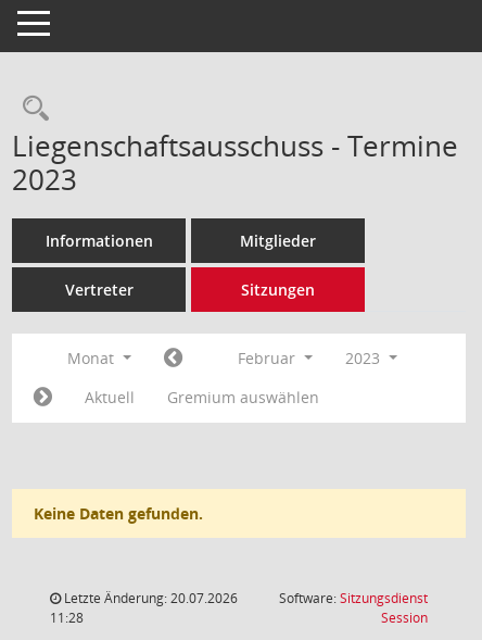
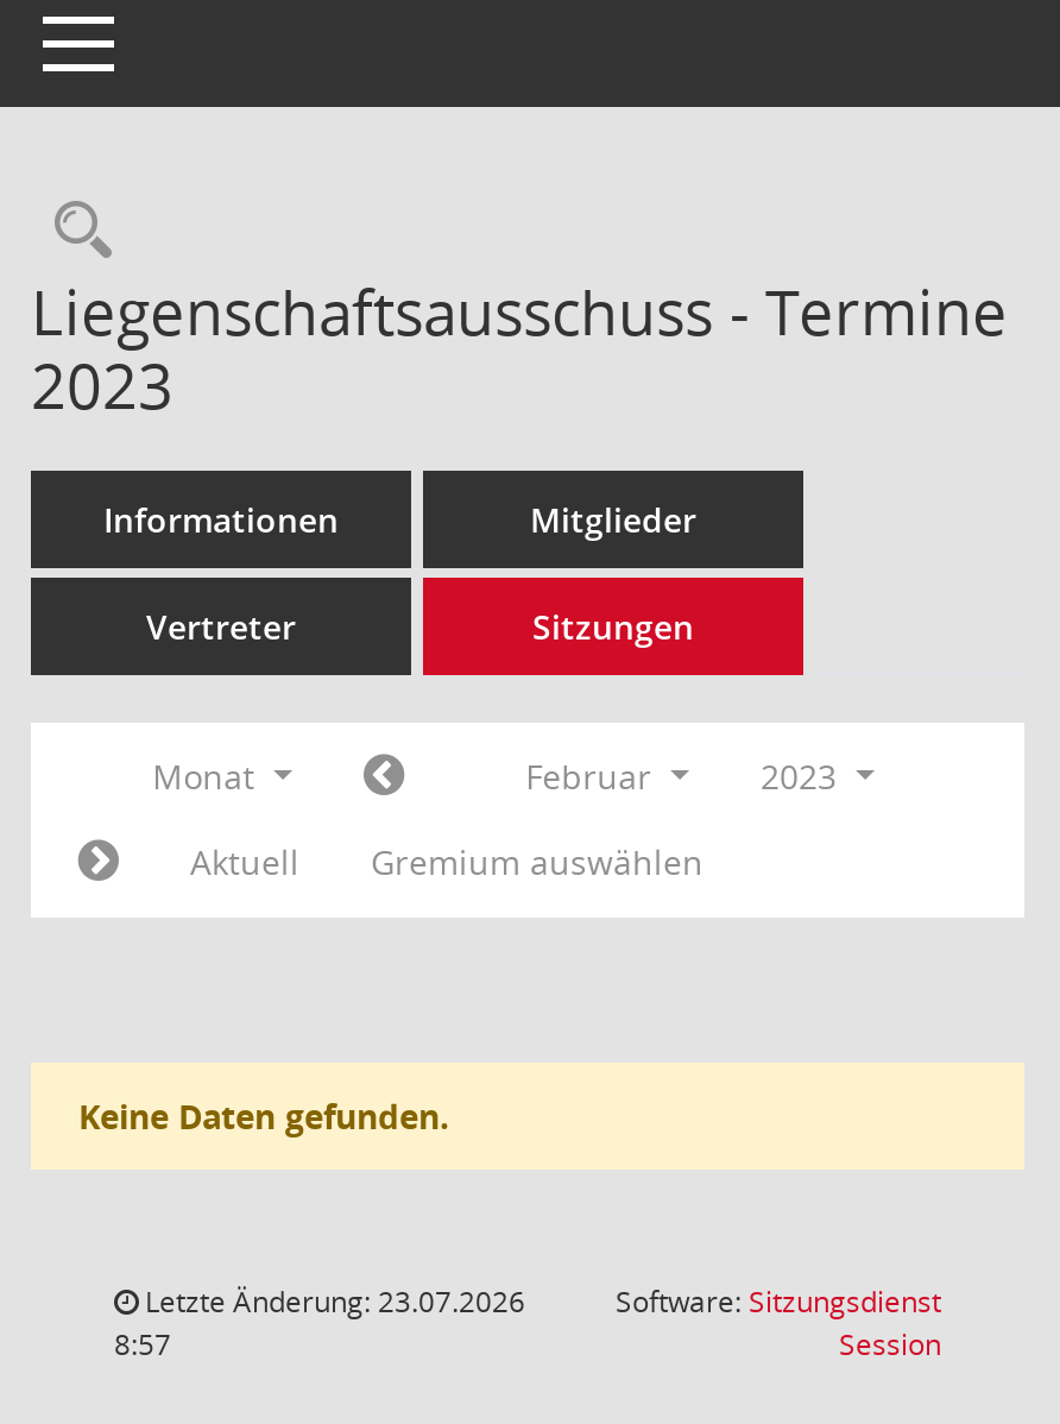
- Letzte Änderung: 20.07.2026
+ Letzte Änderung: 23.07.2026

- 11:28
+ 8:57
